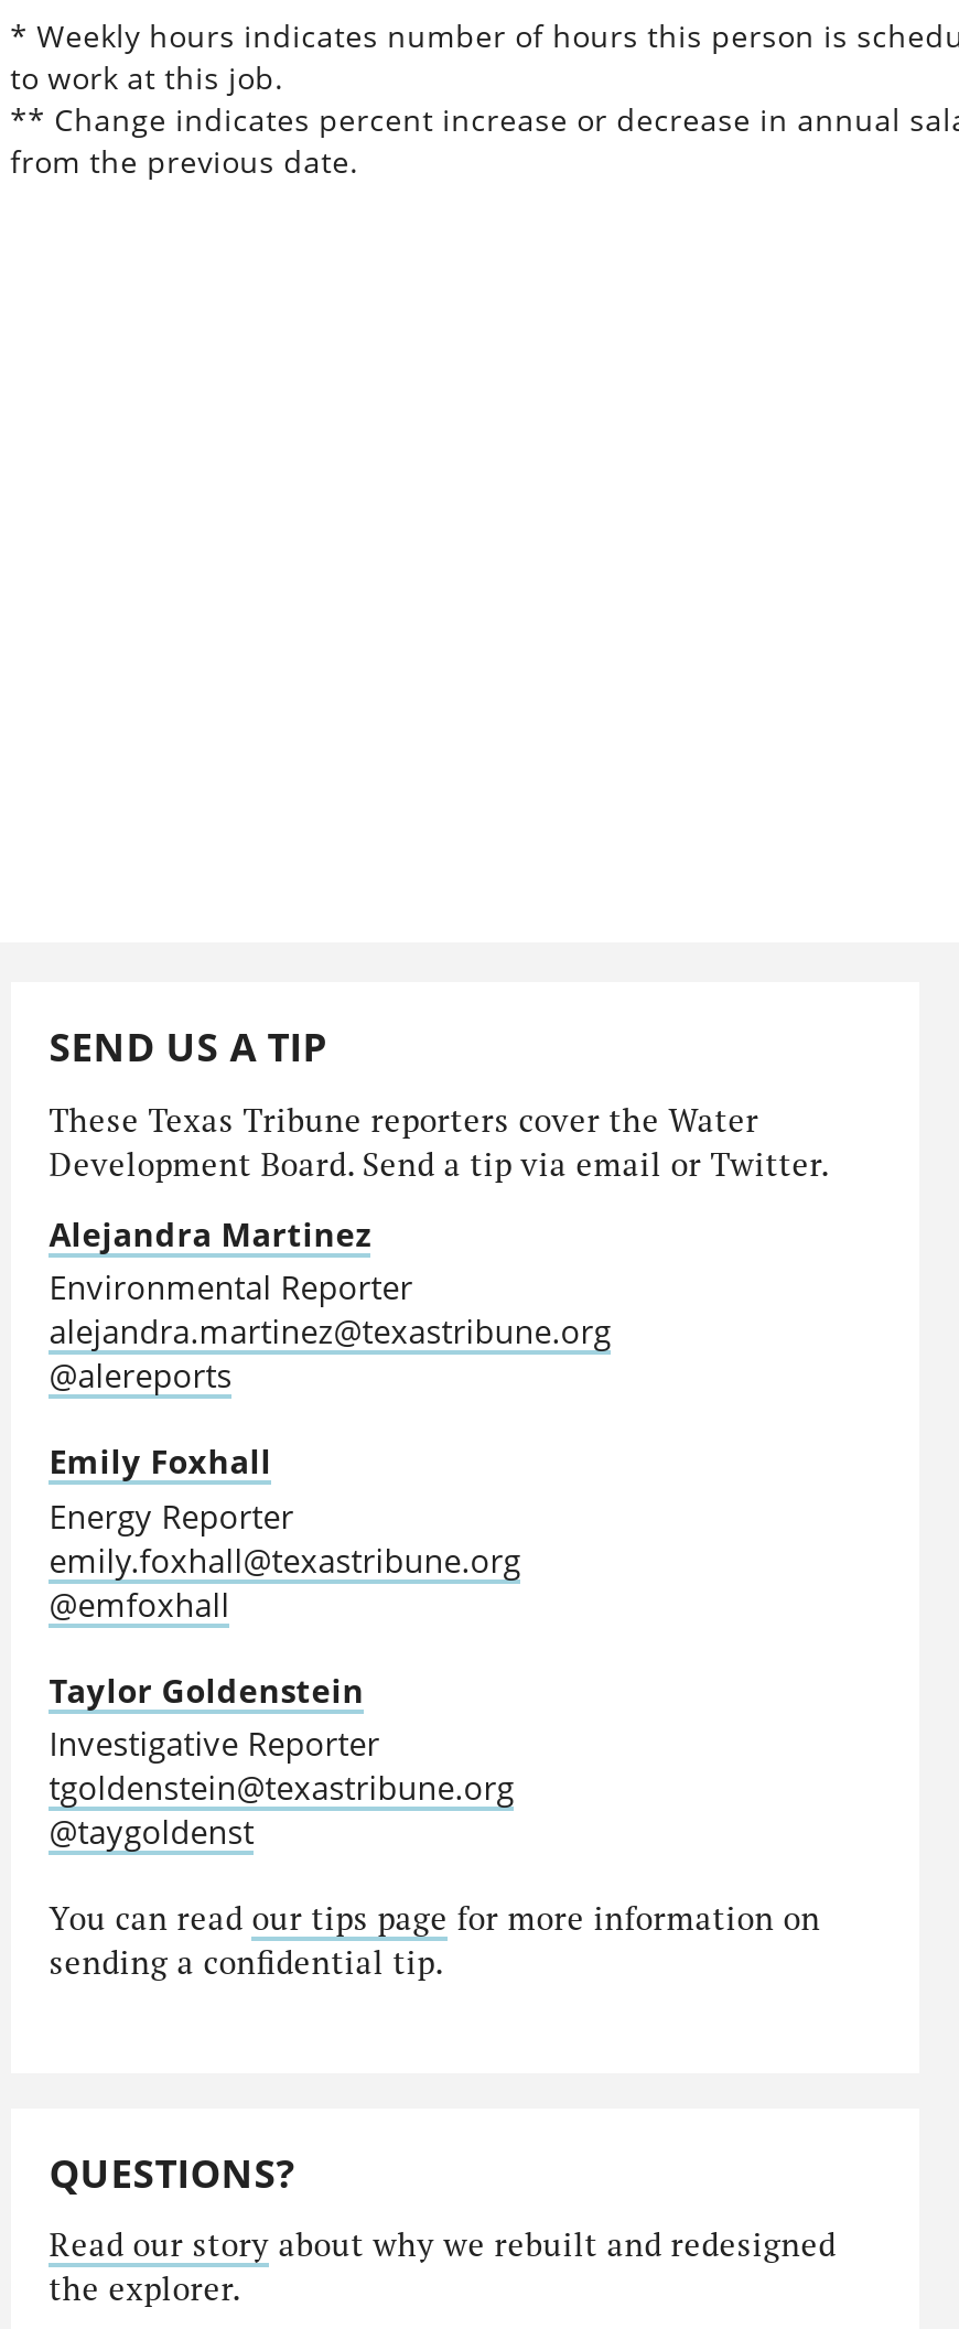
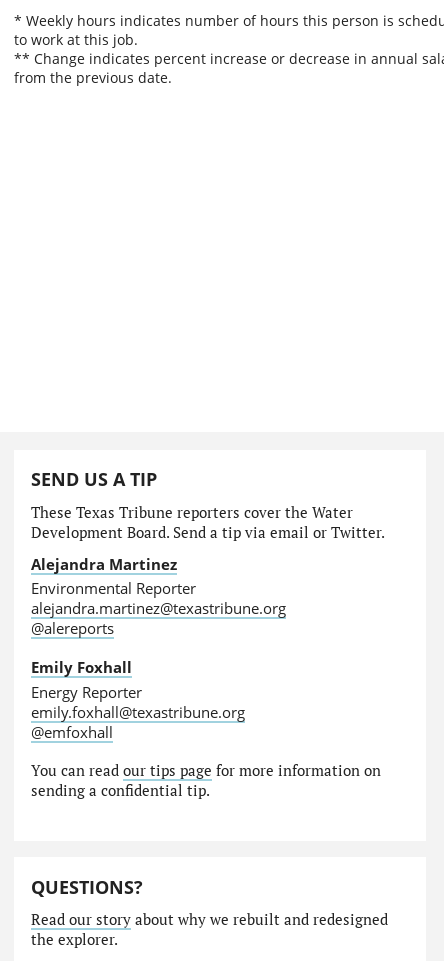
- Taylor Goldenstein
- Investigative Reporter
- tgoldenstein@texastribune.org
- @taygoldenst
